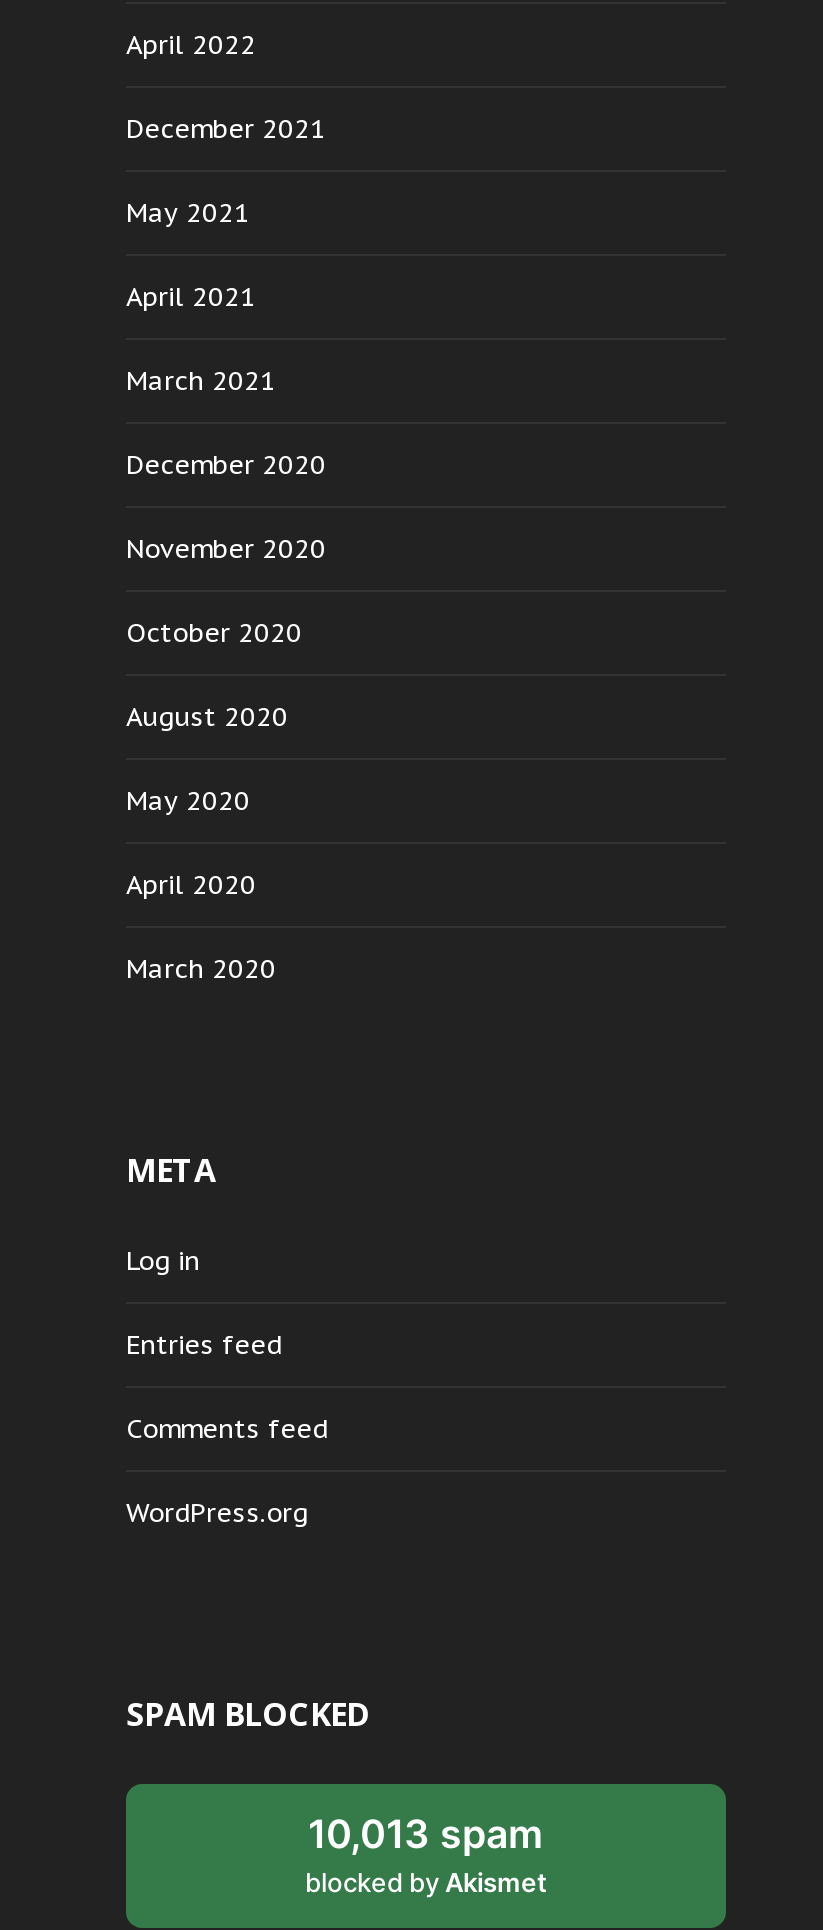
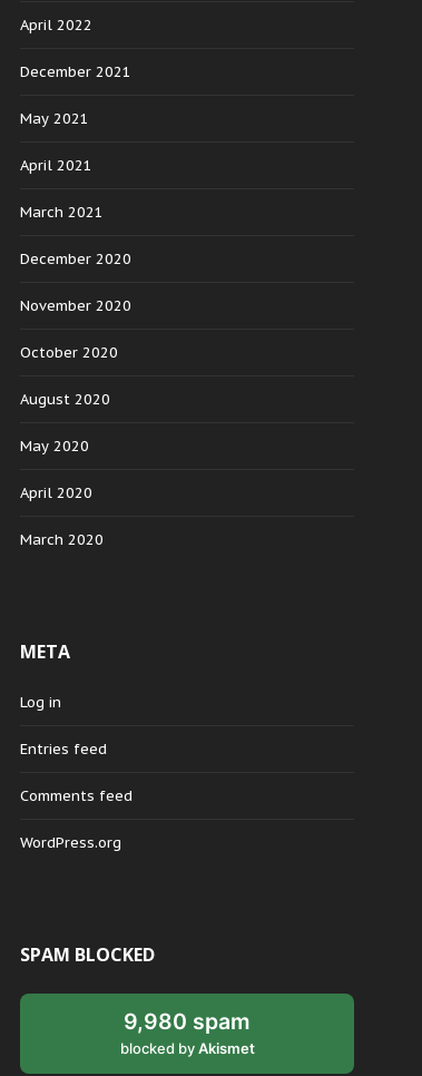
- 10,013 spam
+ 9,980 spam
